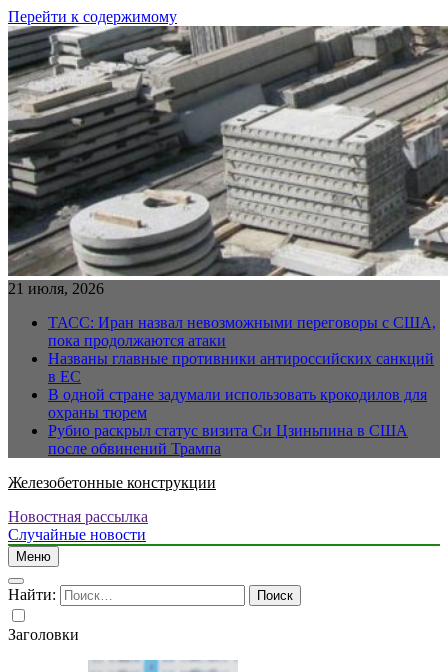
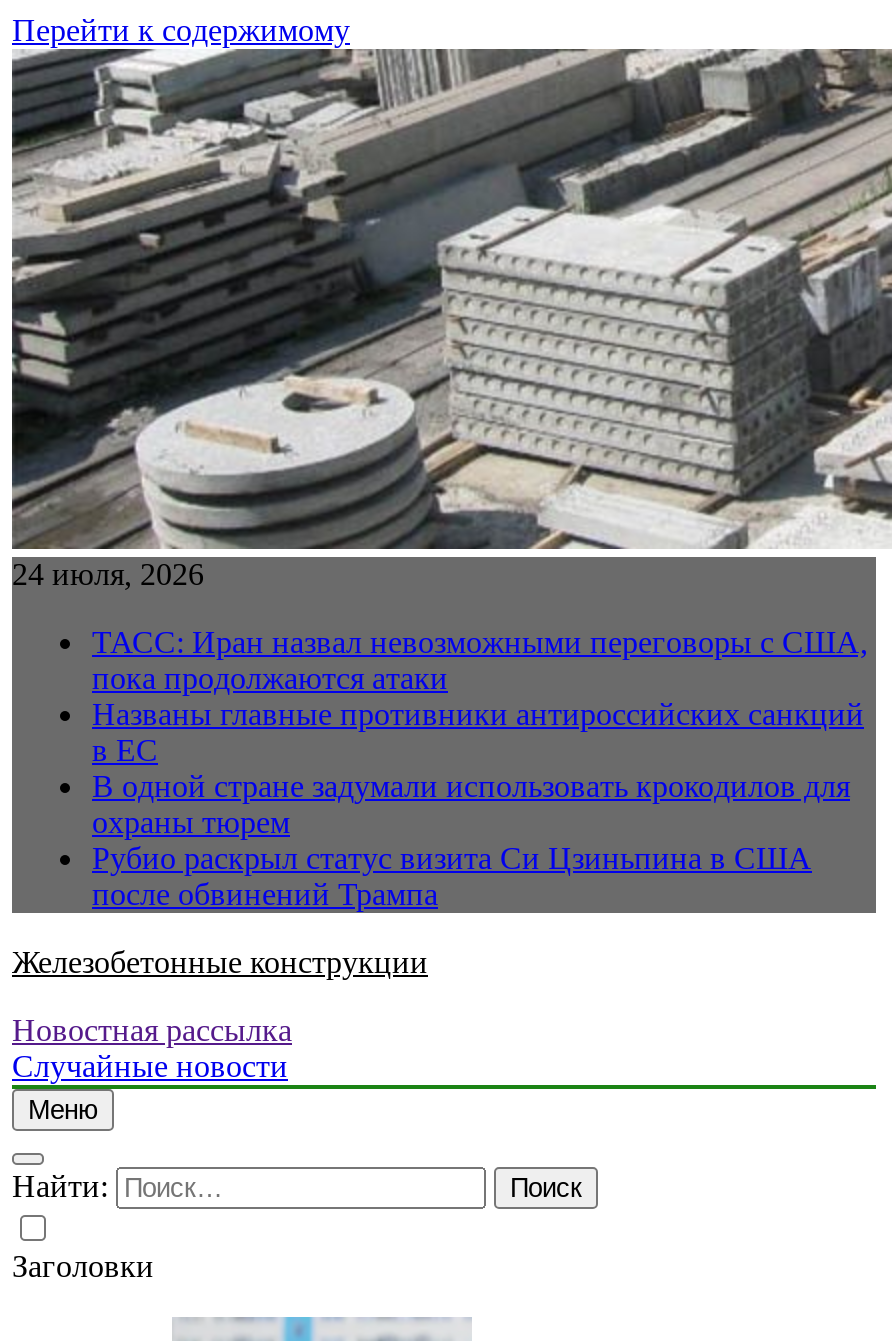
- 21 июля, 2026
+ 24 июля, 2026
